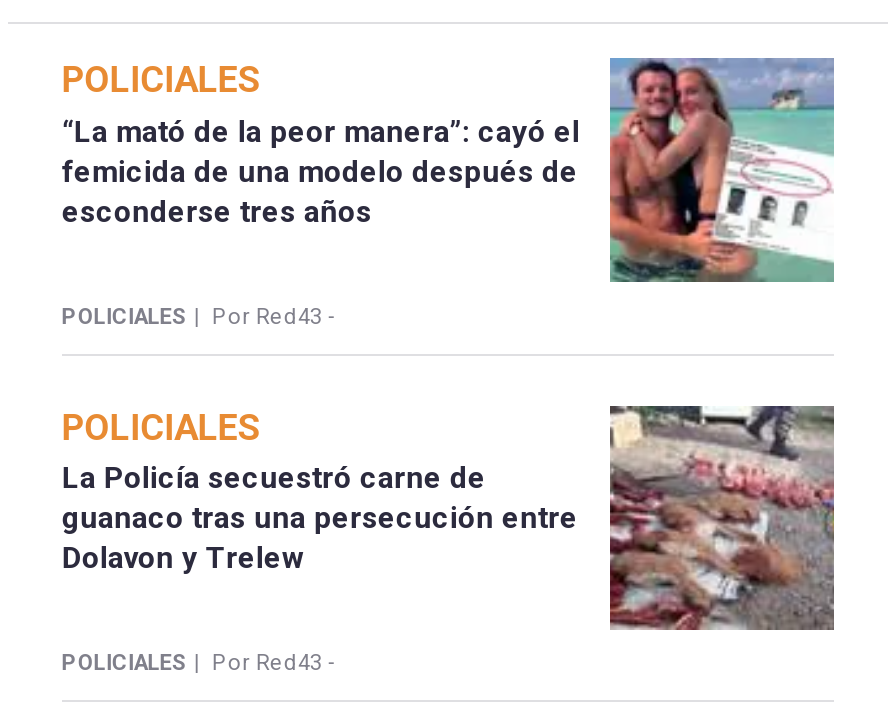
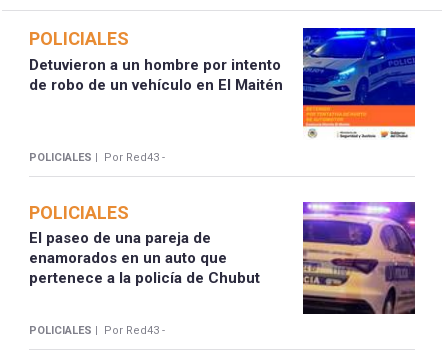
- [image]
- “La mató de la peor manera”: cayó el
- femicida de una modelo después de
- esconderse tres años
+ [image]
+ Detuvieron a un hombre por intento
+ de robo de un vehículo en El Maitén

- [image]
+ [image]

- La Policía secuestró carne de
- guanaco tras una persecución entre
- Dolavon y Trelew
+ El paseo de una pareja de
+ enamorados en un auto que
+ pertenece a la policía de Chubut
